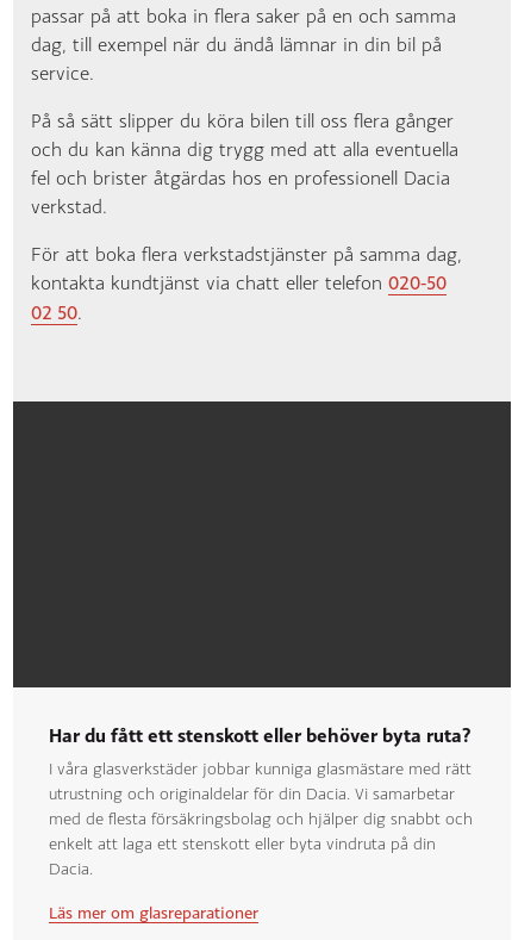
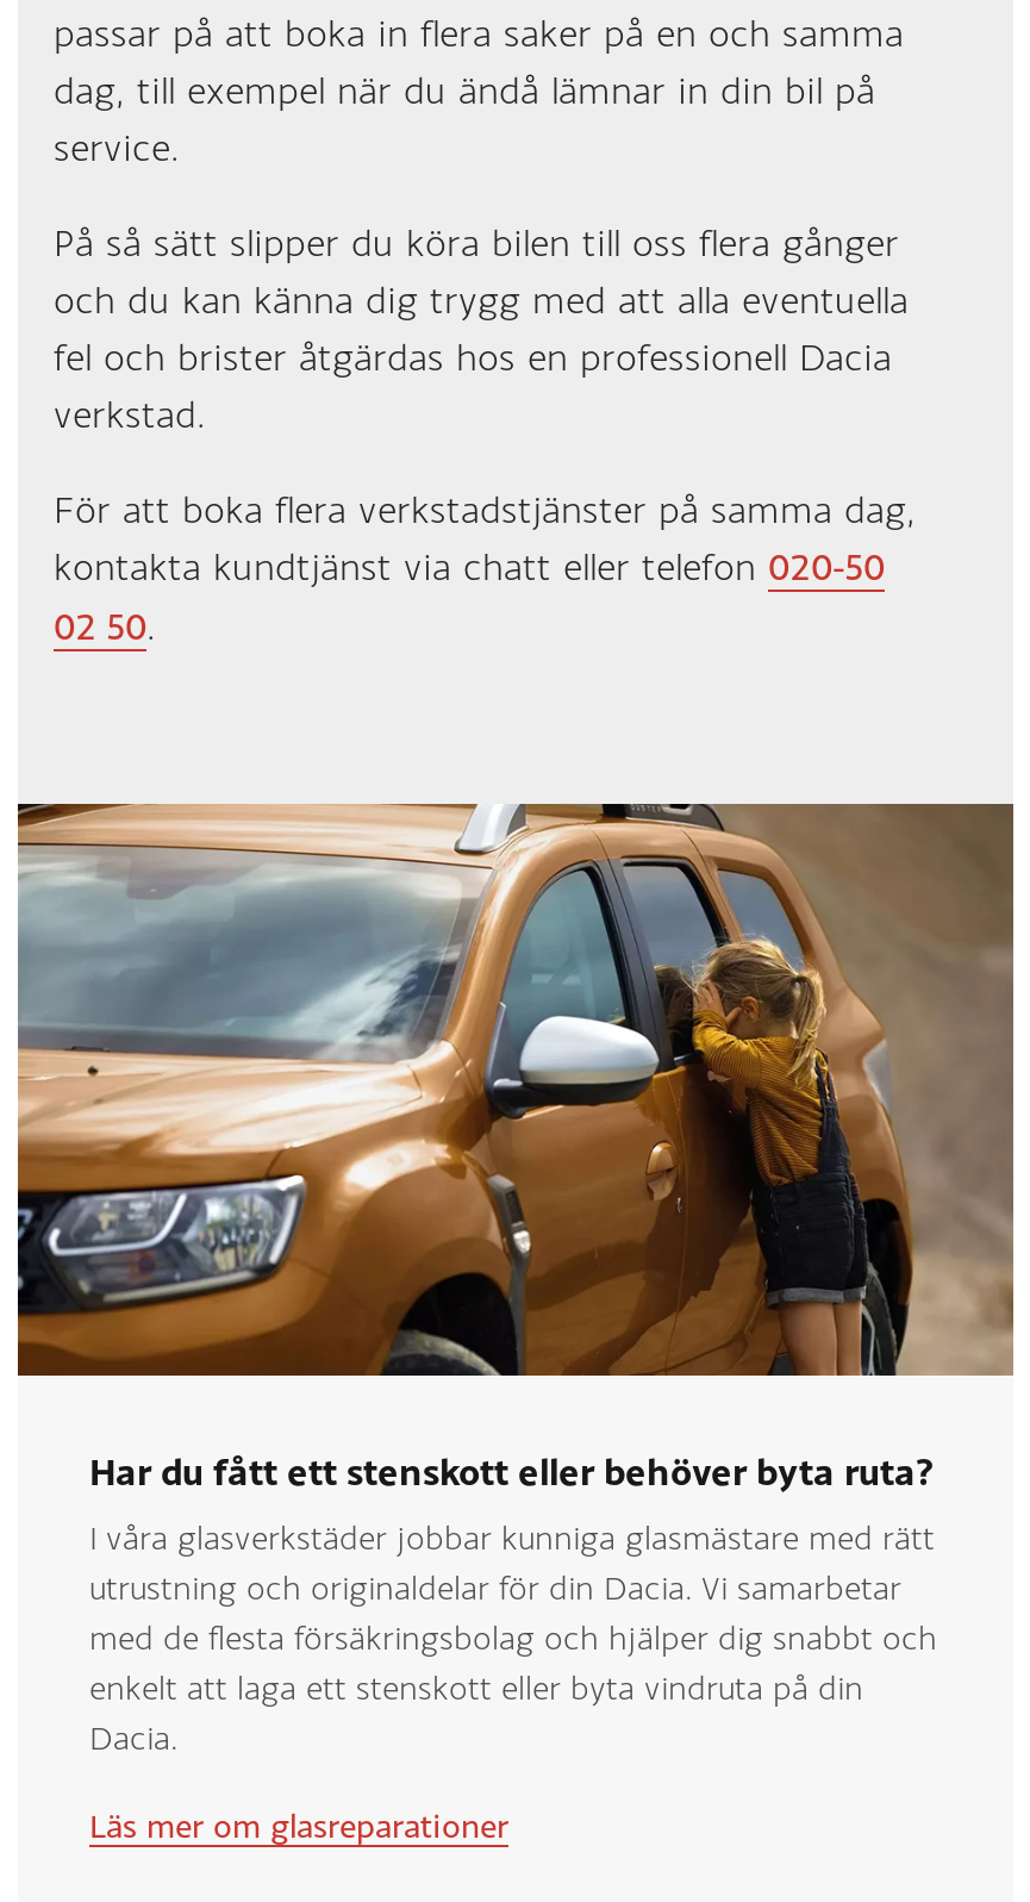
+ [image]
